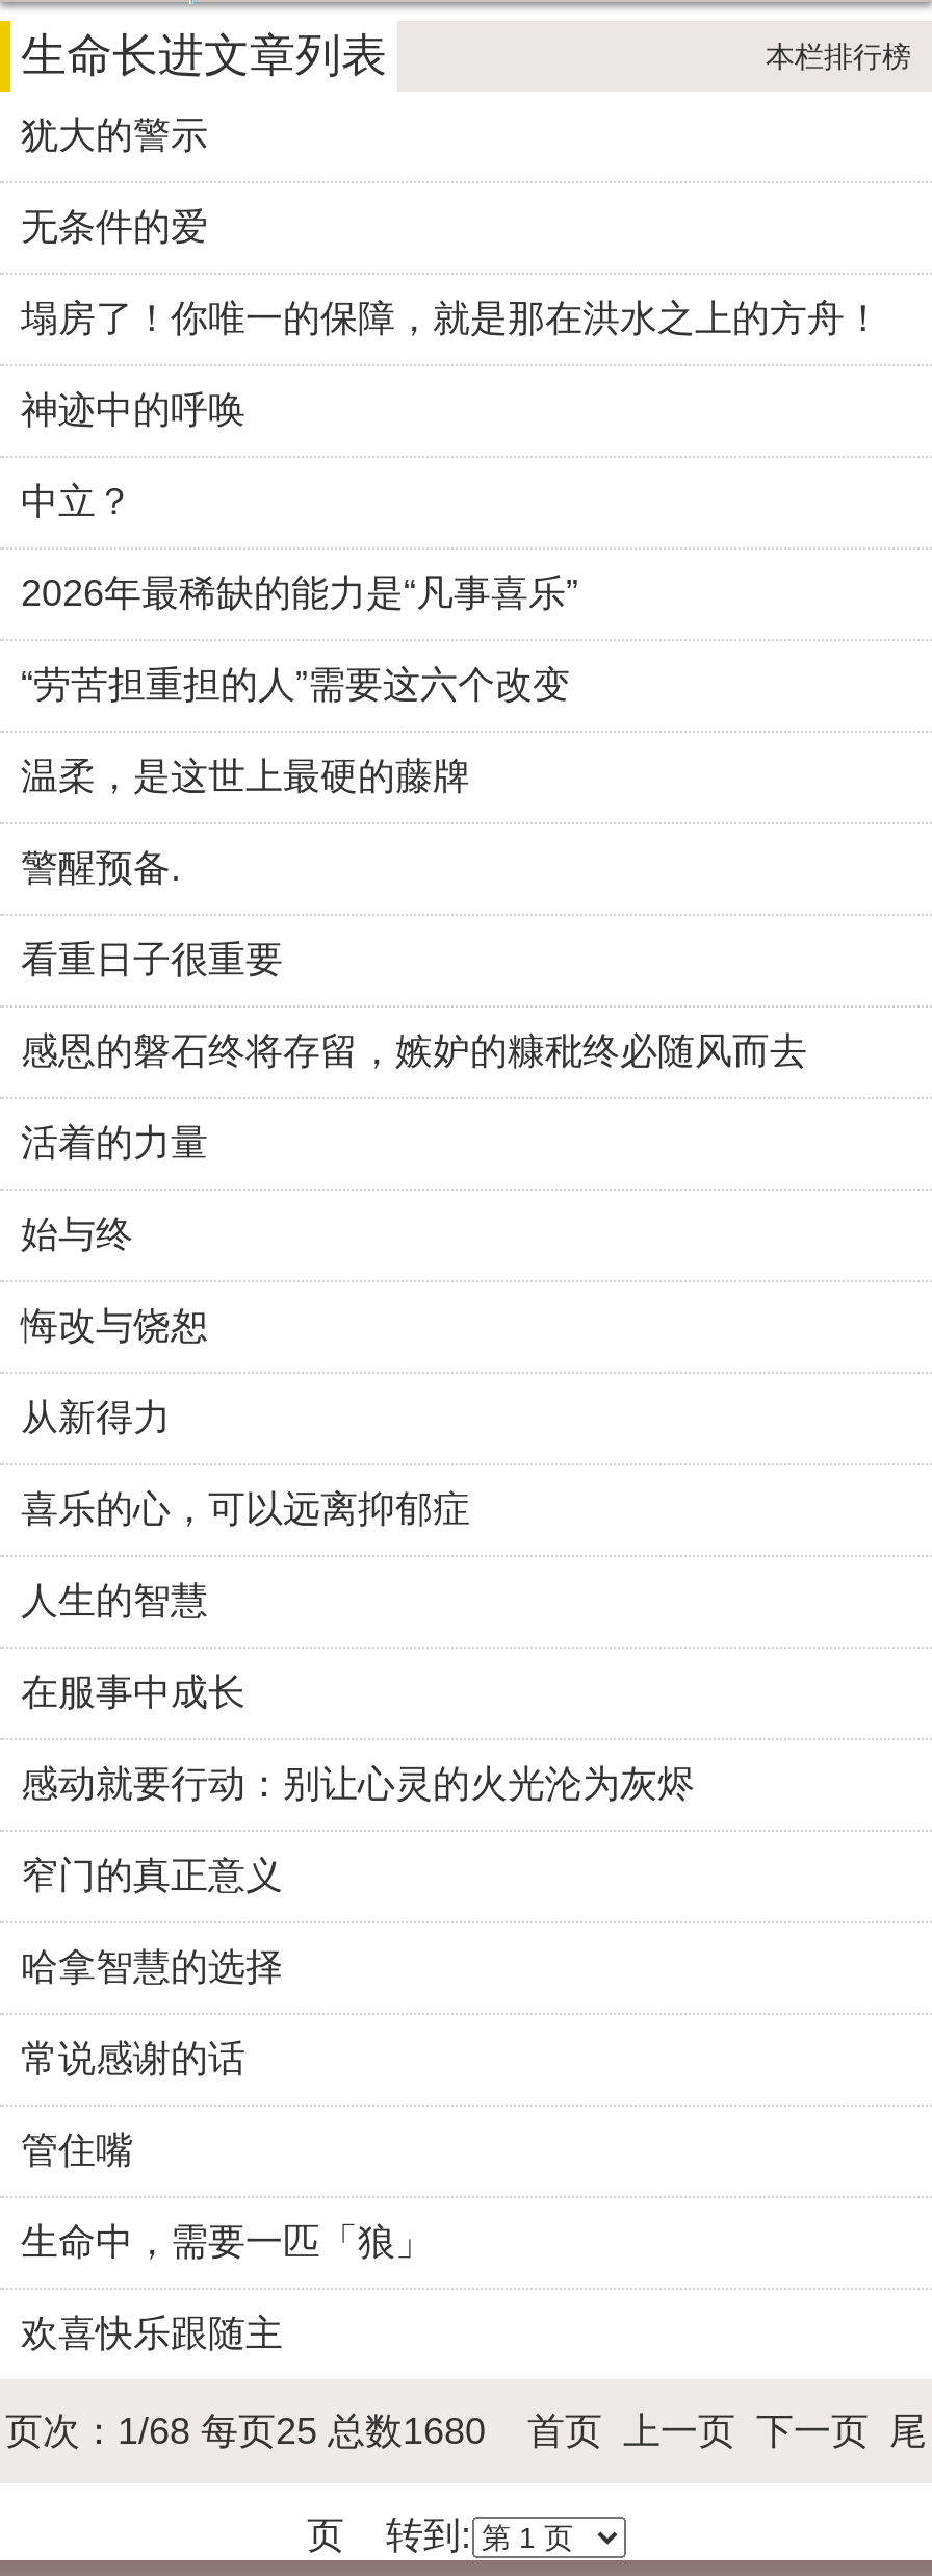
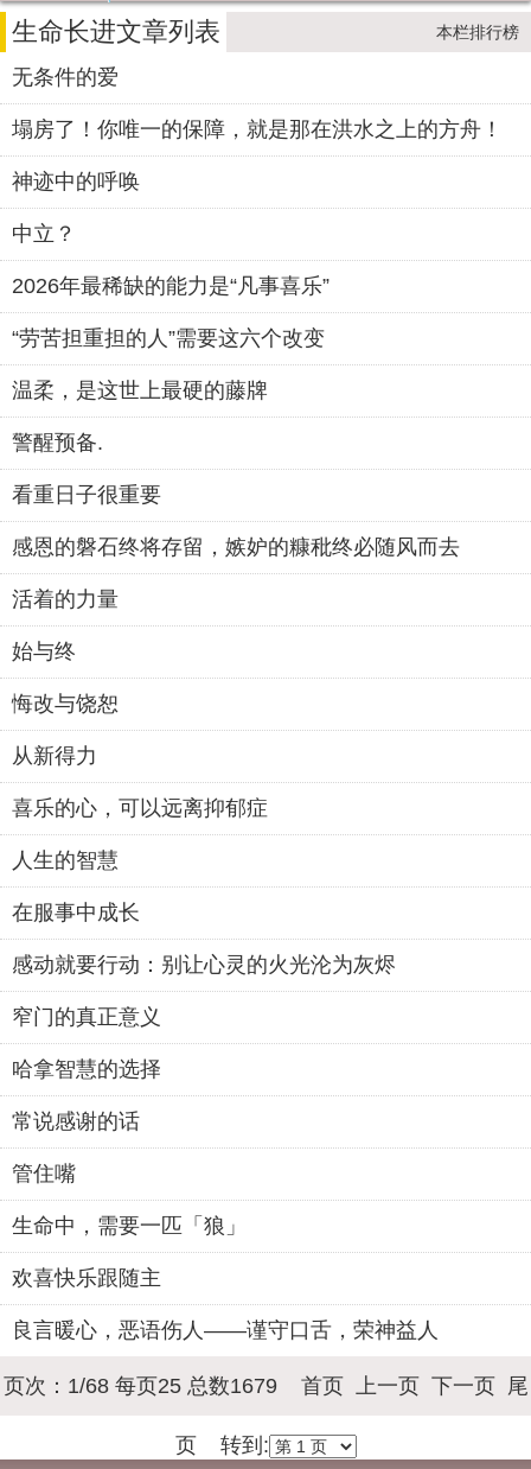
- 犹大的警示

moved up: 无条件的爱 | 塌房了！你唯一的保障，就是那在洪水之上的方舟！ | 神迹中的呼唤 | ... | 生命中，需要一匹「狼」 | 欢喜快乐跟随主

- 页次：1/68 每页25 总数1680 首页 上一页下一页 尾
+ 良言暖心，恶语伤人——谨守口舌，荣神益人
+ 页次：1/68 每页25 总数1679 首页 上一页下一页 尾
